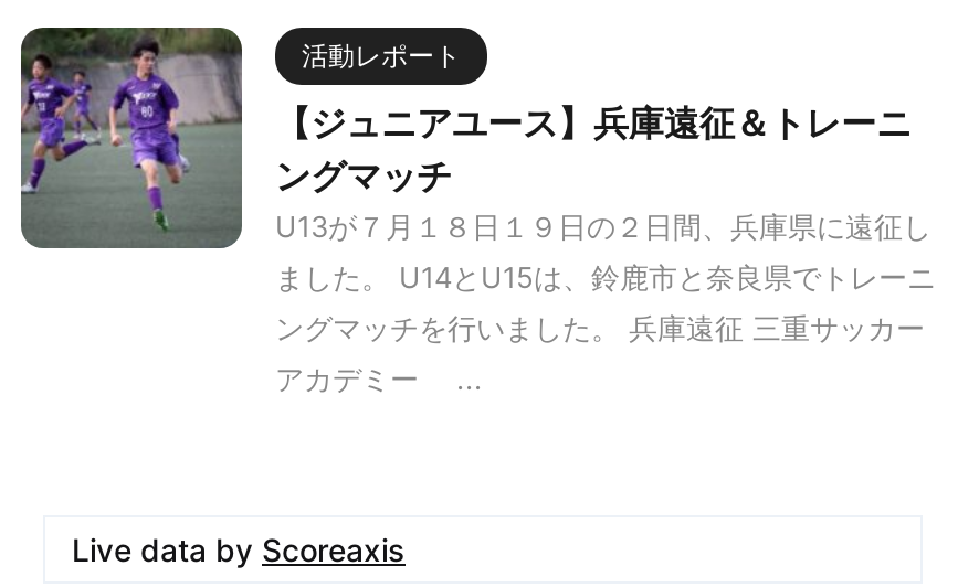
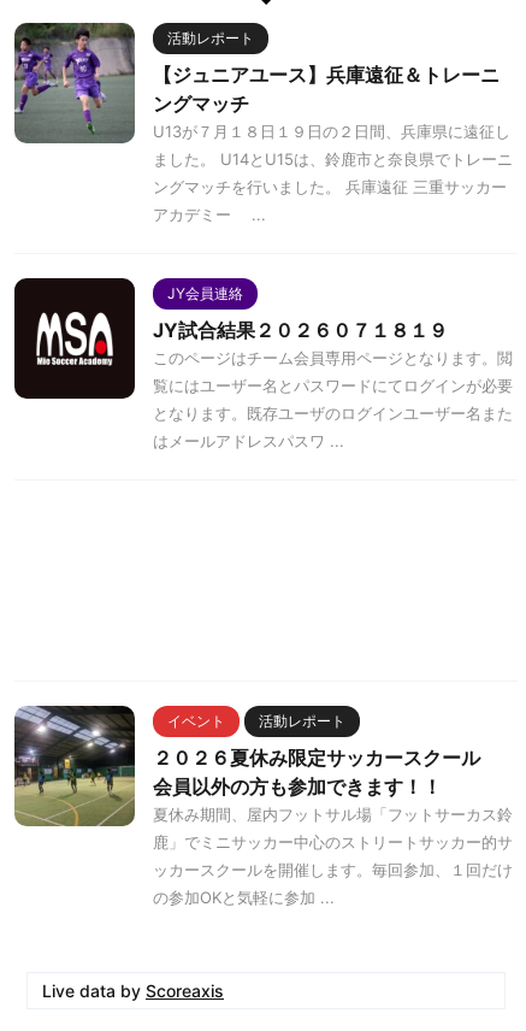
+ [image]
+ JY会員連絡
+ JY試合結果２０２６０７１８１９
+ このページはチーム会員専用ページとなります。閲
+ 覧にはユーザー名とパスワードにてログインが必要
+ となります。既存ユーザのログインユーザー名また
+ はメールアドレスパスワ ...

+ [image]
+ イベント
+ 活動レポート
+ ２０２６夏休み限定サッカースクール
+ 会員以外の方も参加できます！！
+ 夏休み期間、屋内フットサル場「フットサーカス鈴
+ 鹿」でミニサッカー中心のストリートサッカー的サ
+ ッカースクールを開催します。毎回参加、１回だけ
+ の参加OKと気軽に参加 ...
